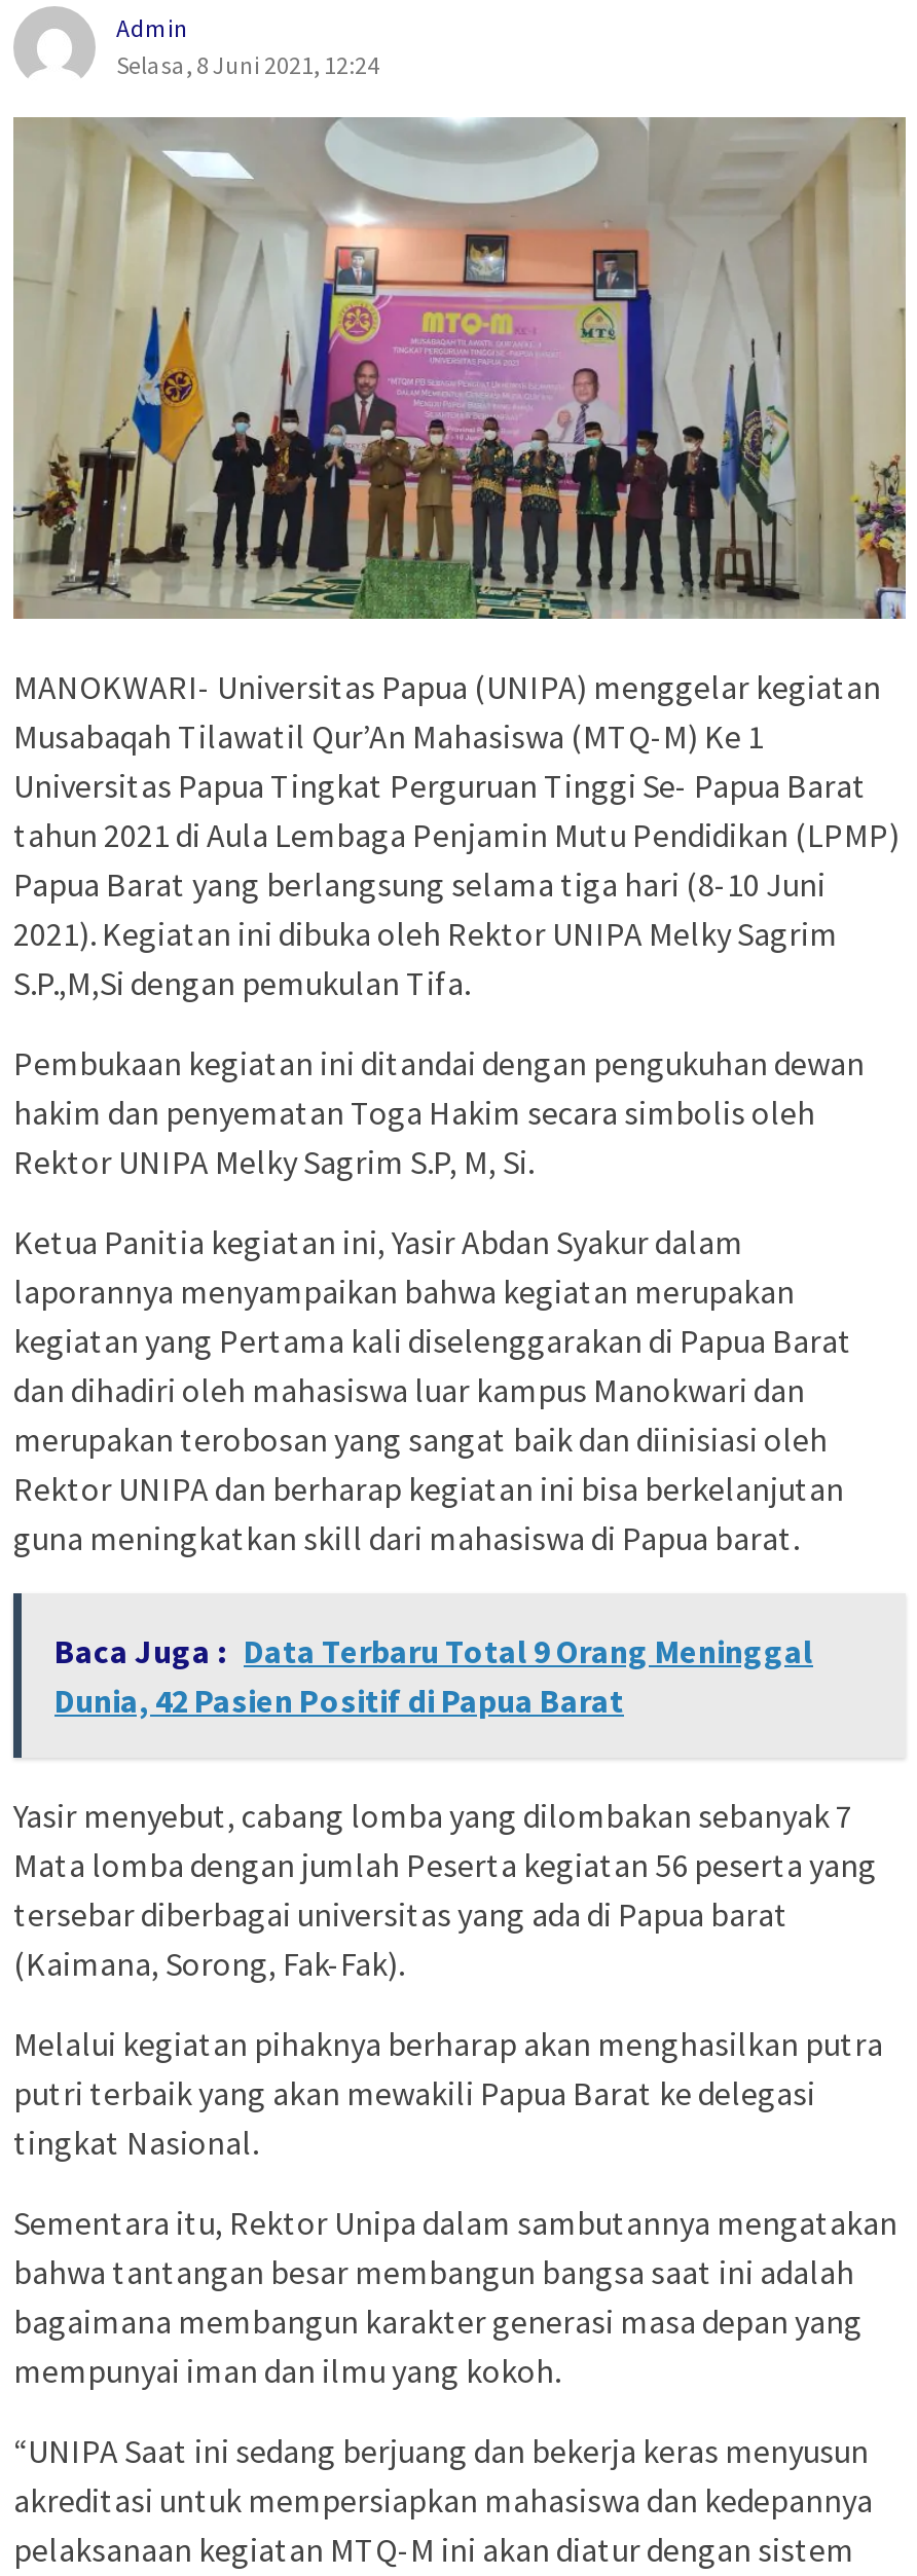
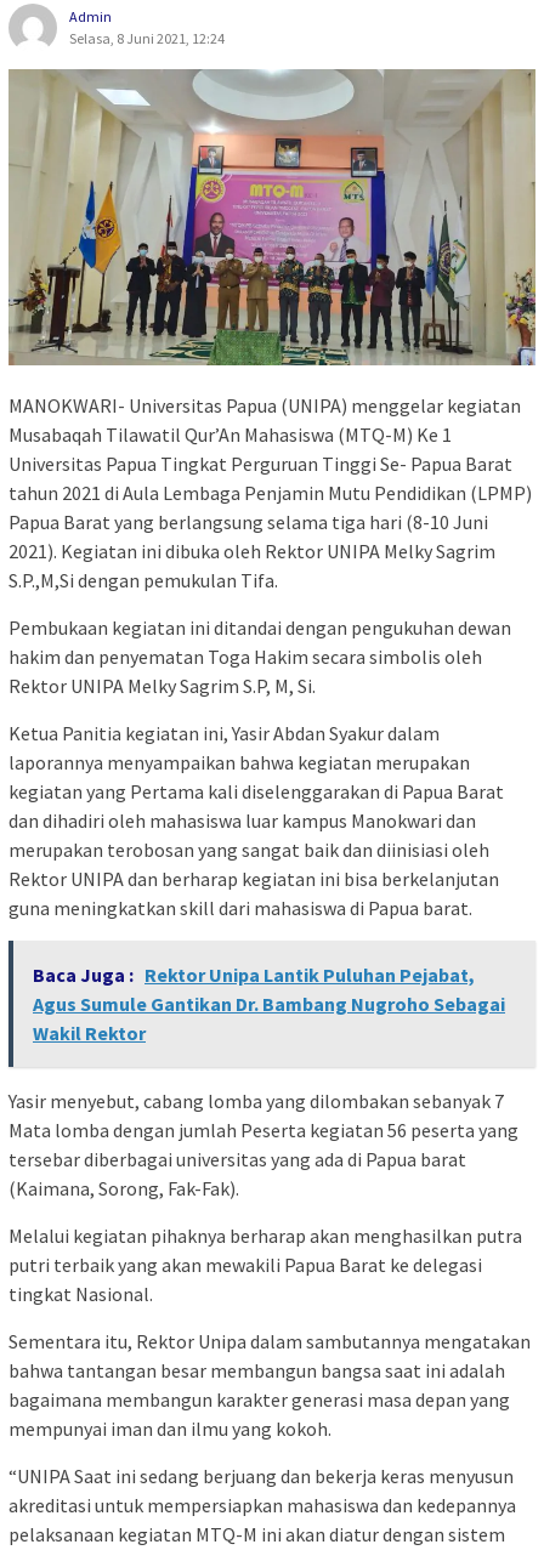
- Baca Juga : Data Terbaru Total 9 Orang Meninggal
- Dunia, 42 Pasien Positif di Papua Barat
+ Baca Juga : Rektor Unipa Lantik Puluhan Pejabat,
+ Agus Sumule Gantikan Dr. Bambang Nugroho Sebagai
+ Wakil Rektor
